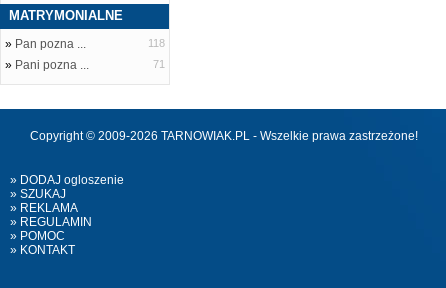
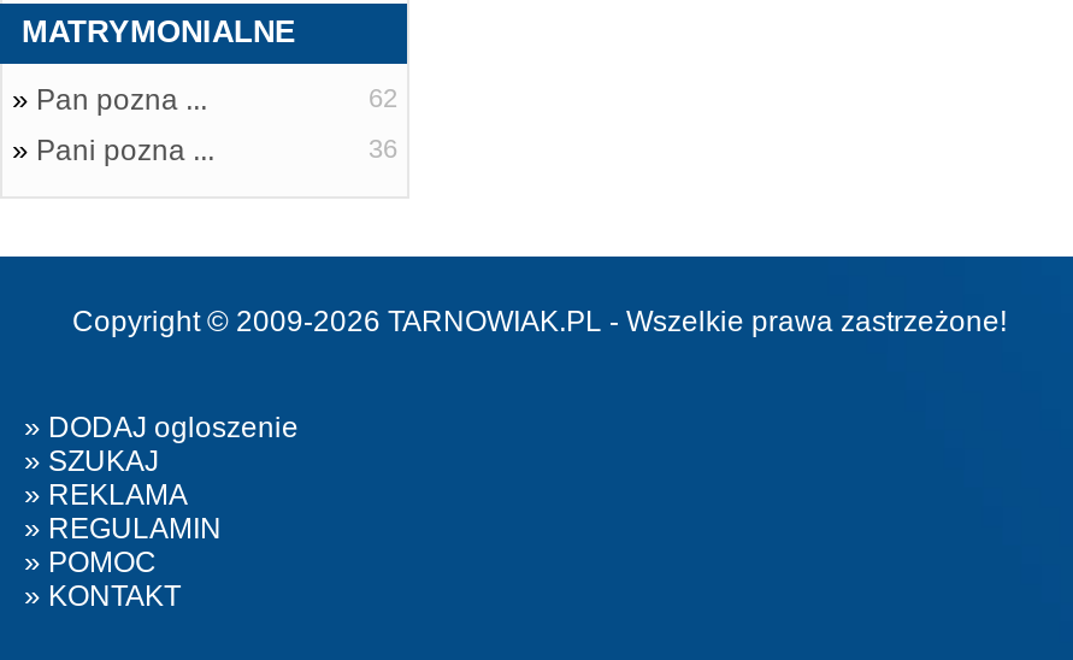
- 118
+ 62

- 71
+ 36
